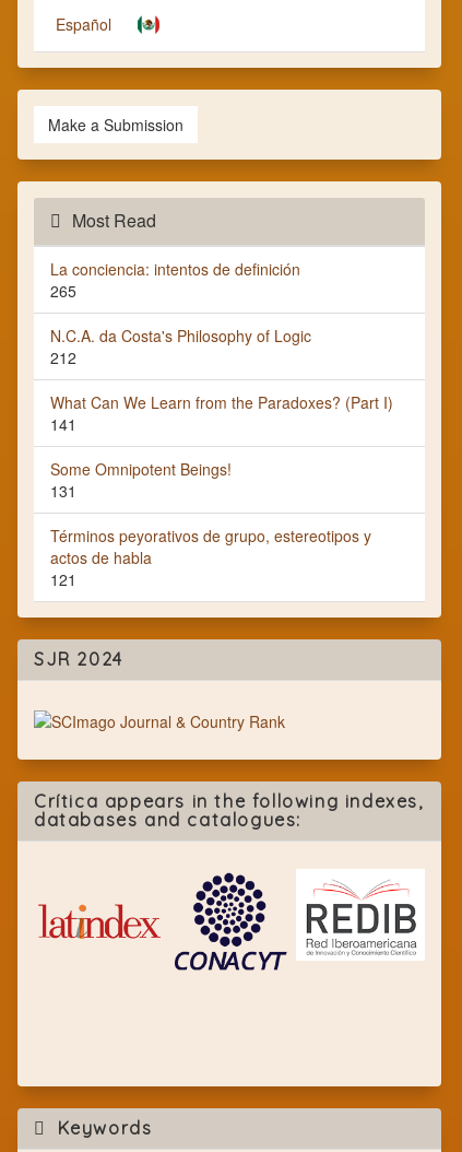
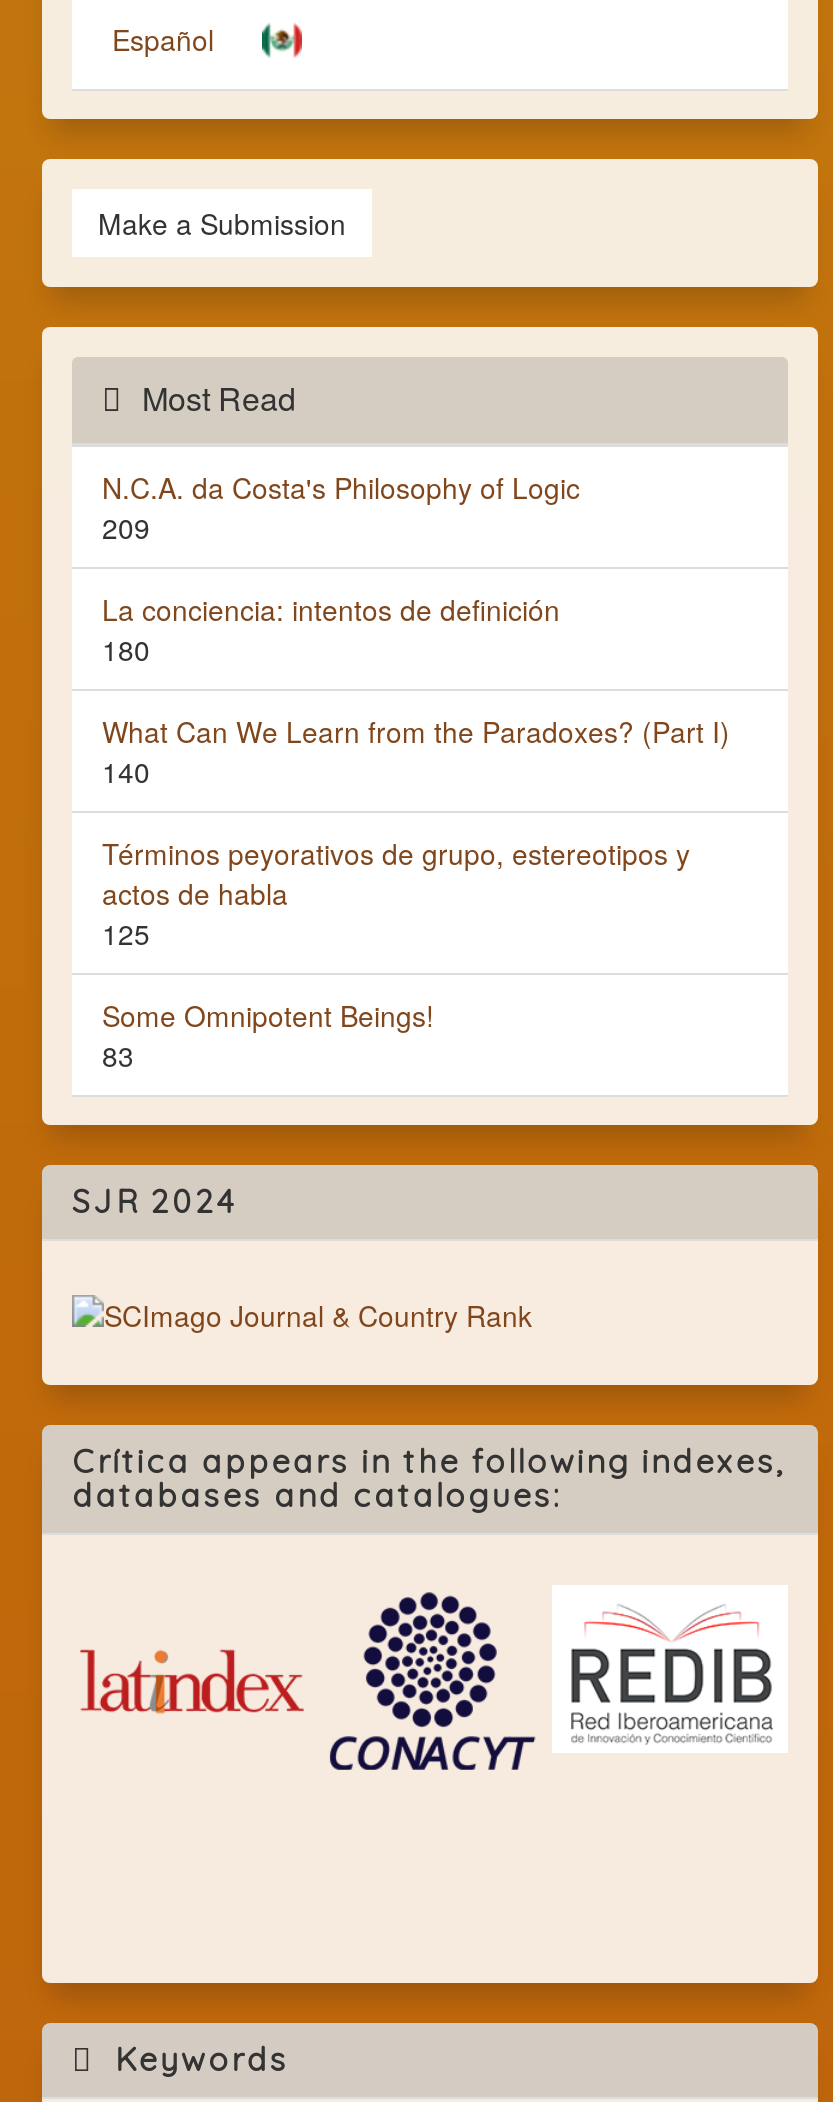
+ 209

moved down: La conciencia: intentos de definición

- 265
- 212
+ 180

moved up: N.C.A. da Costa's Philosophy of Logic

- 141
- 131
+ 140

moved down: Some Omnipotent Beings!

moved up: Términos peyorativos de grupo, estereotipos y | actos de habla

- 121
+ 125
+ 83
